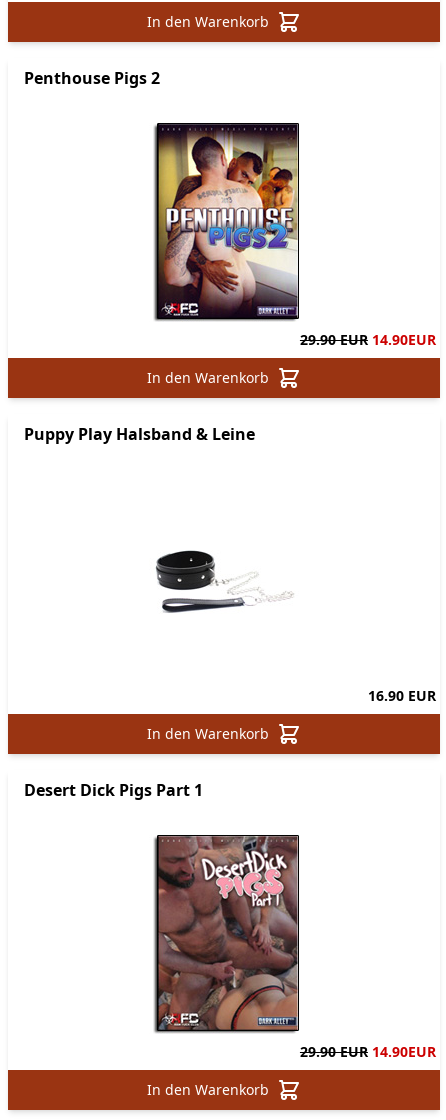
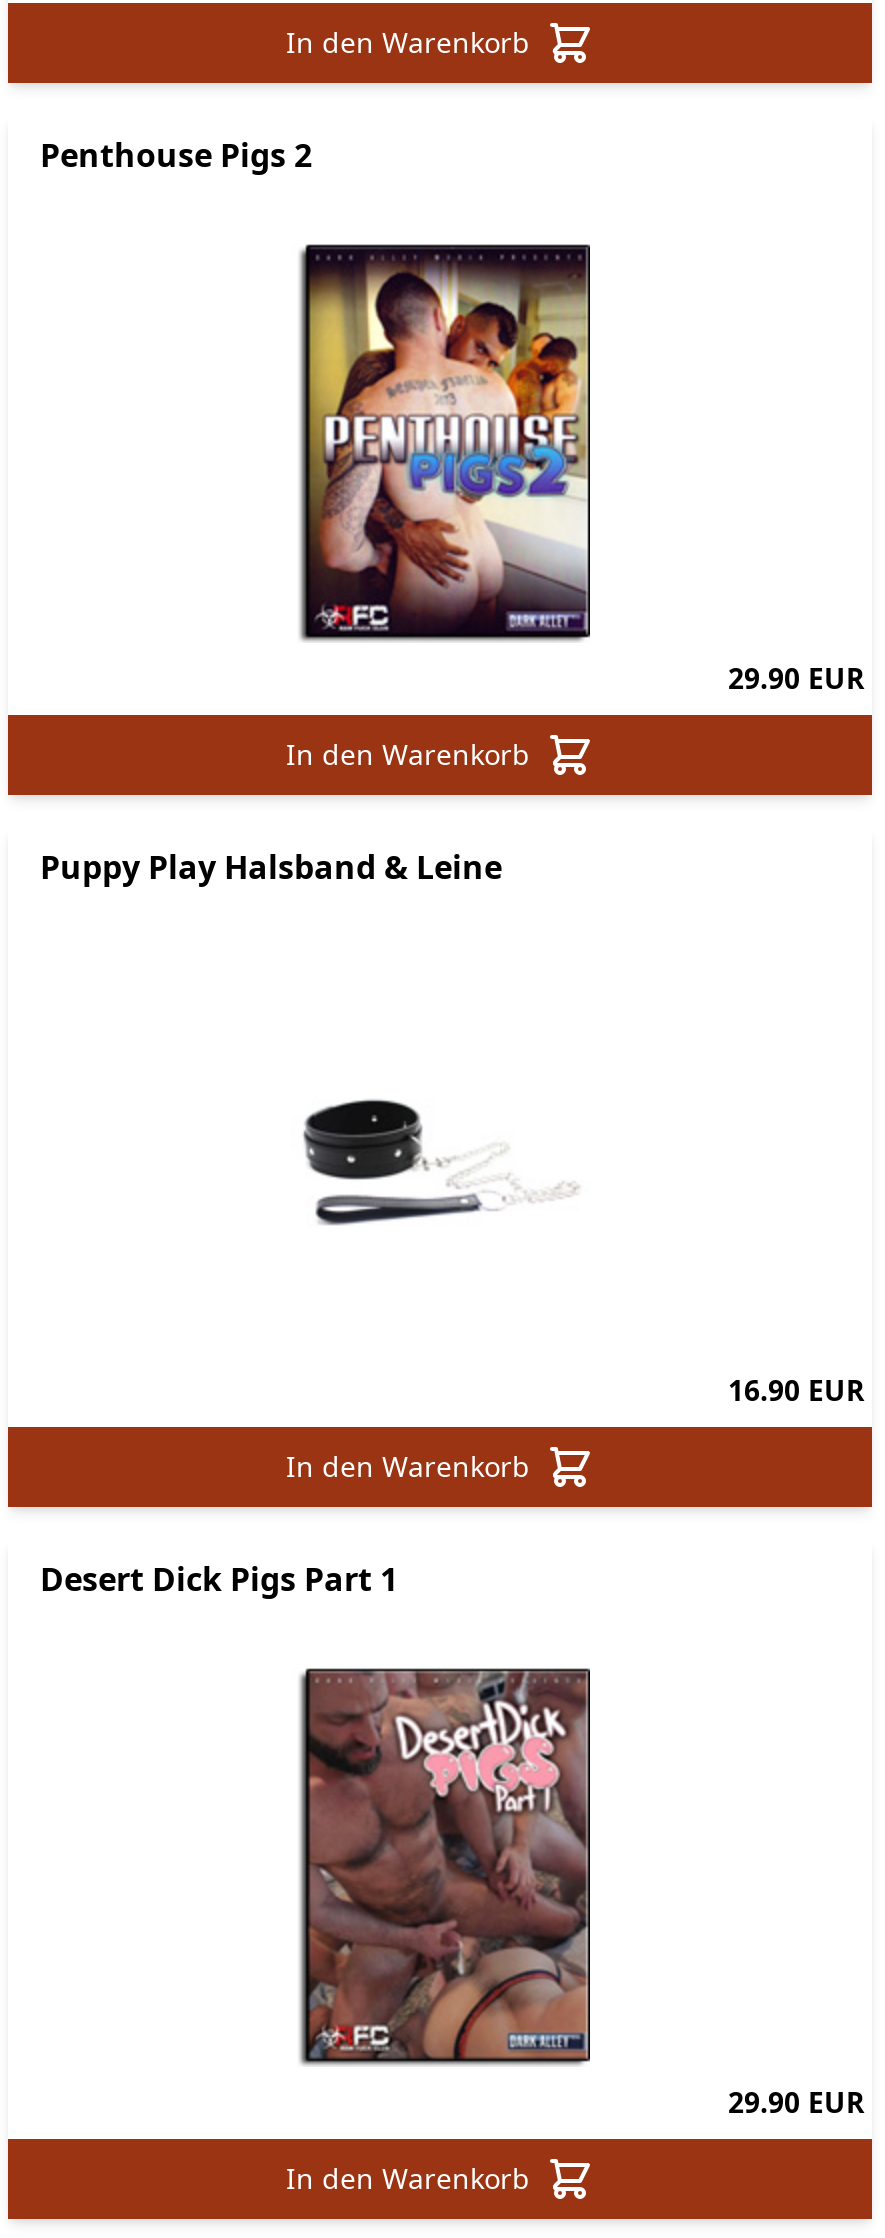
- 29.90 EUR 14.90EUR
+ 29.90 EUR

- 29.90 EUR 14.90EUR
+ 29.90 EUR
